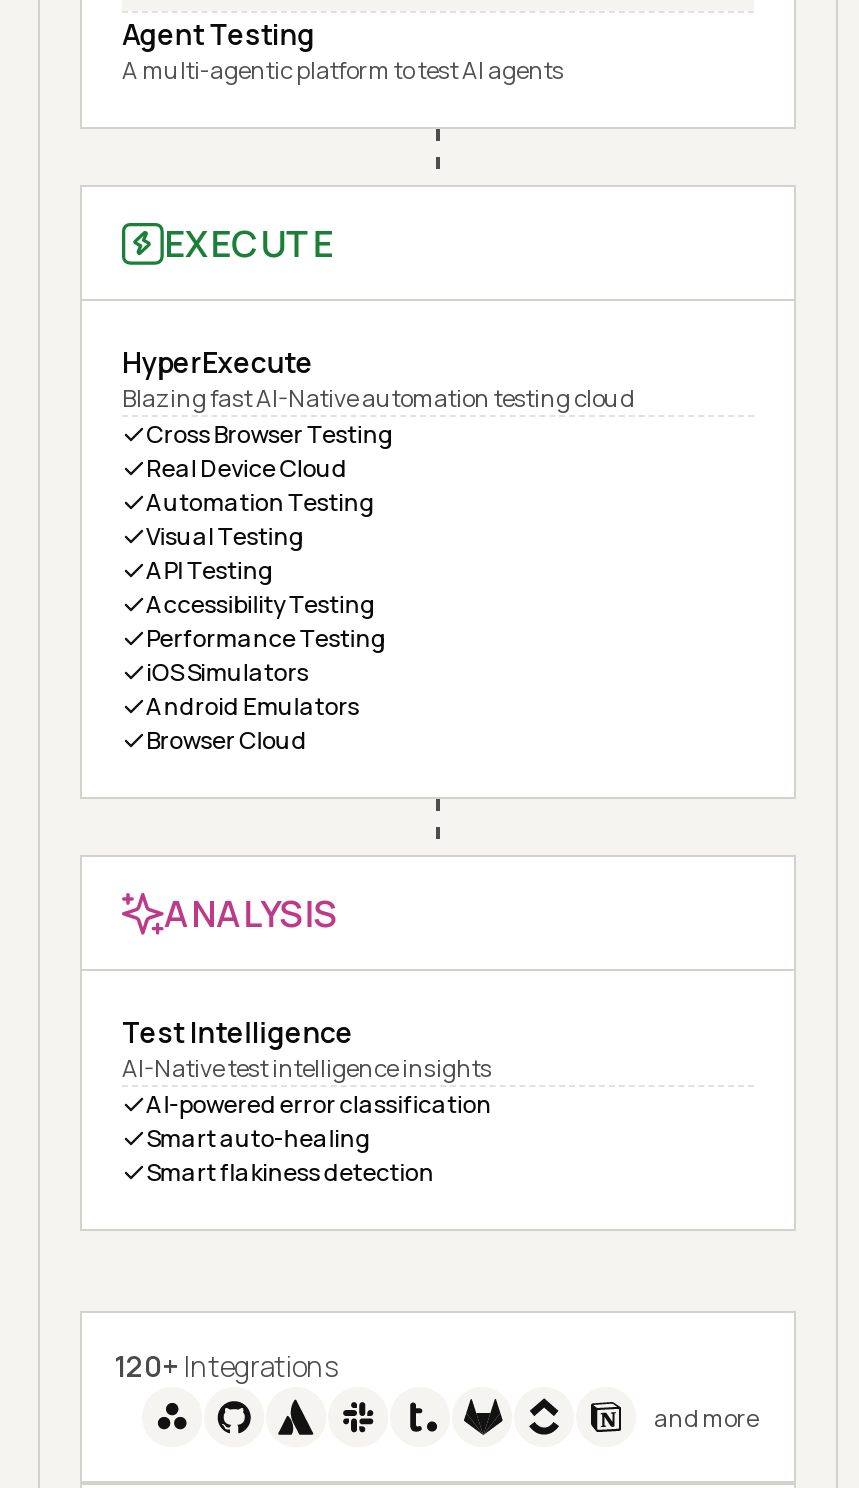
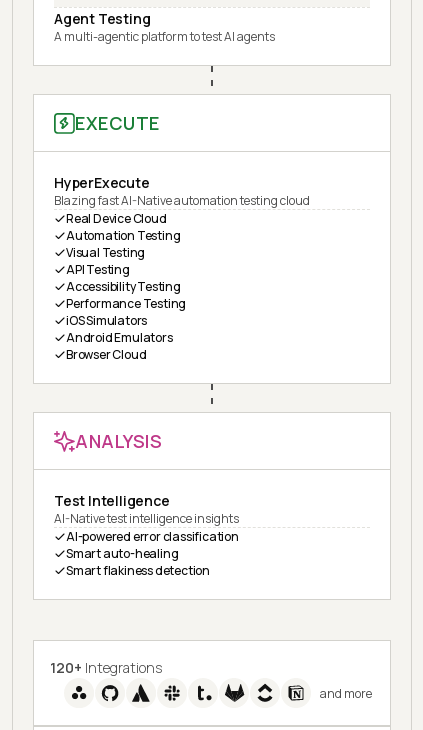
- Cross Browser Testing
